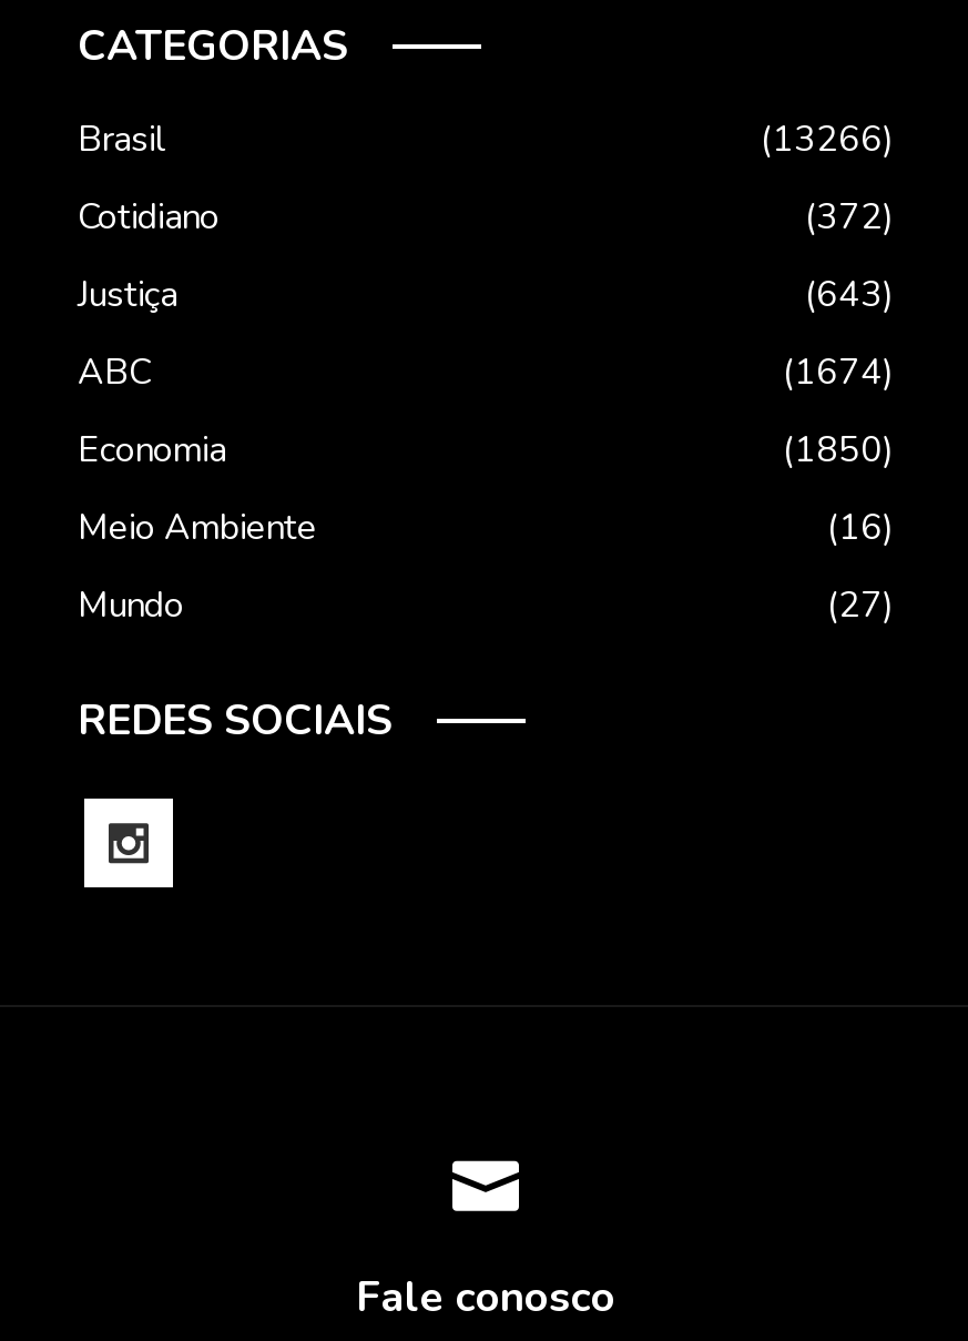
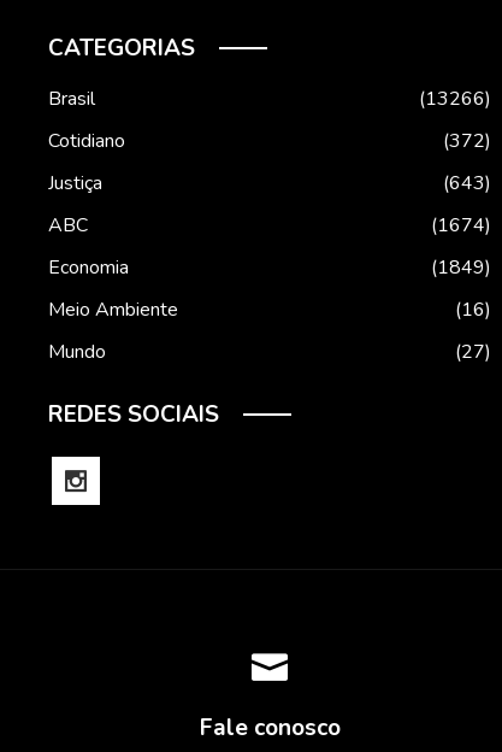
- 1850
+ 1849
